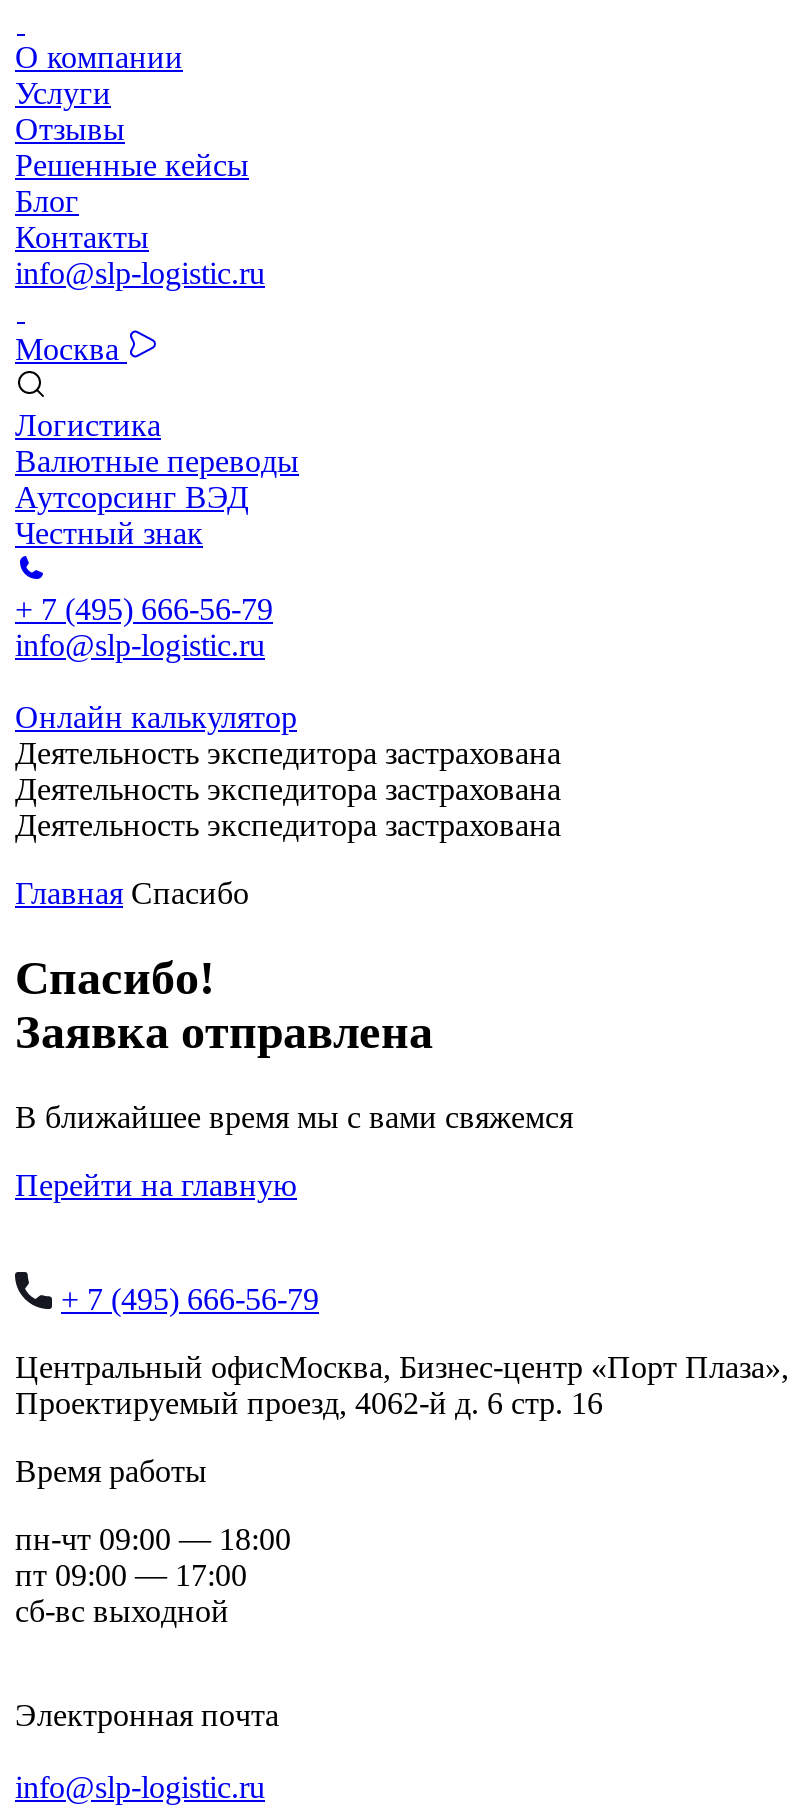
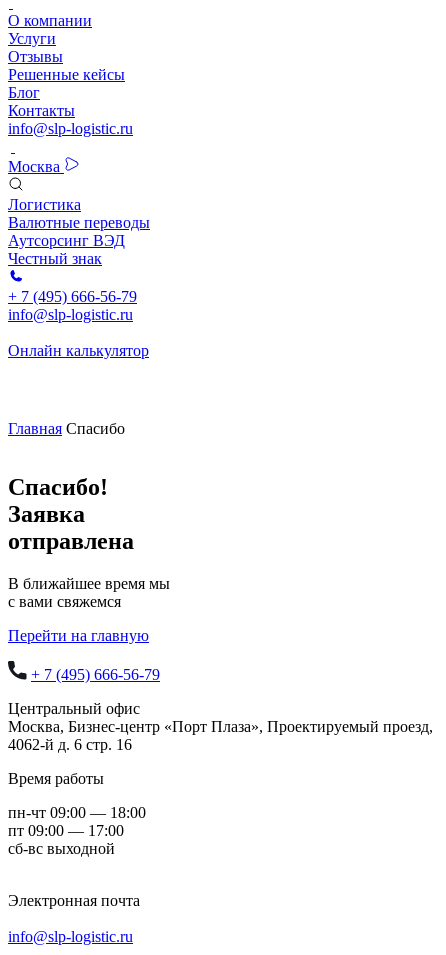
- Деятельность экспедитора застрахована
- Деятельность экспедитора застрахована
- Деятельность экспедитора застрахована
